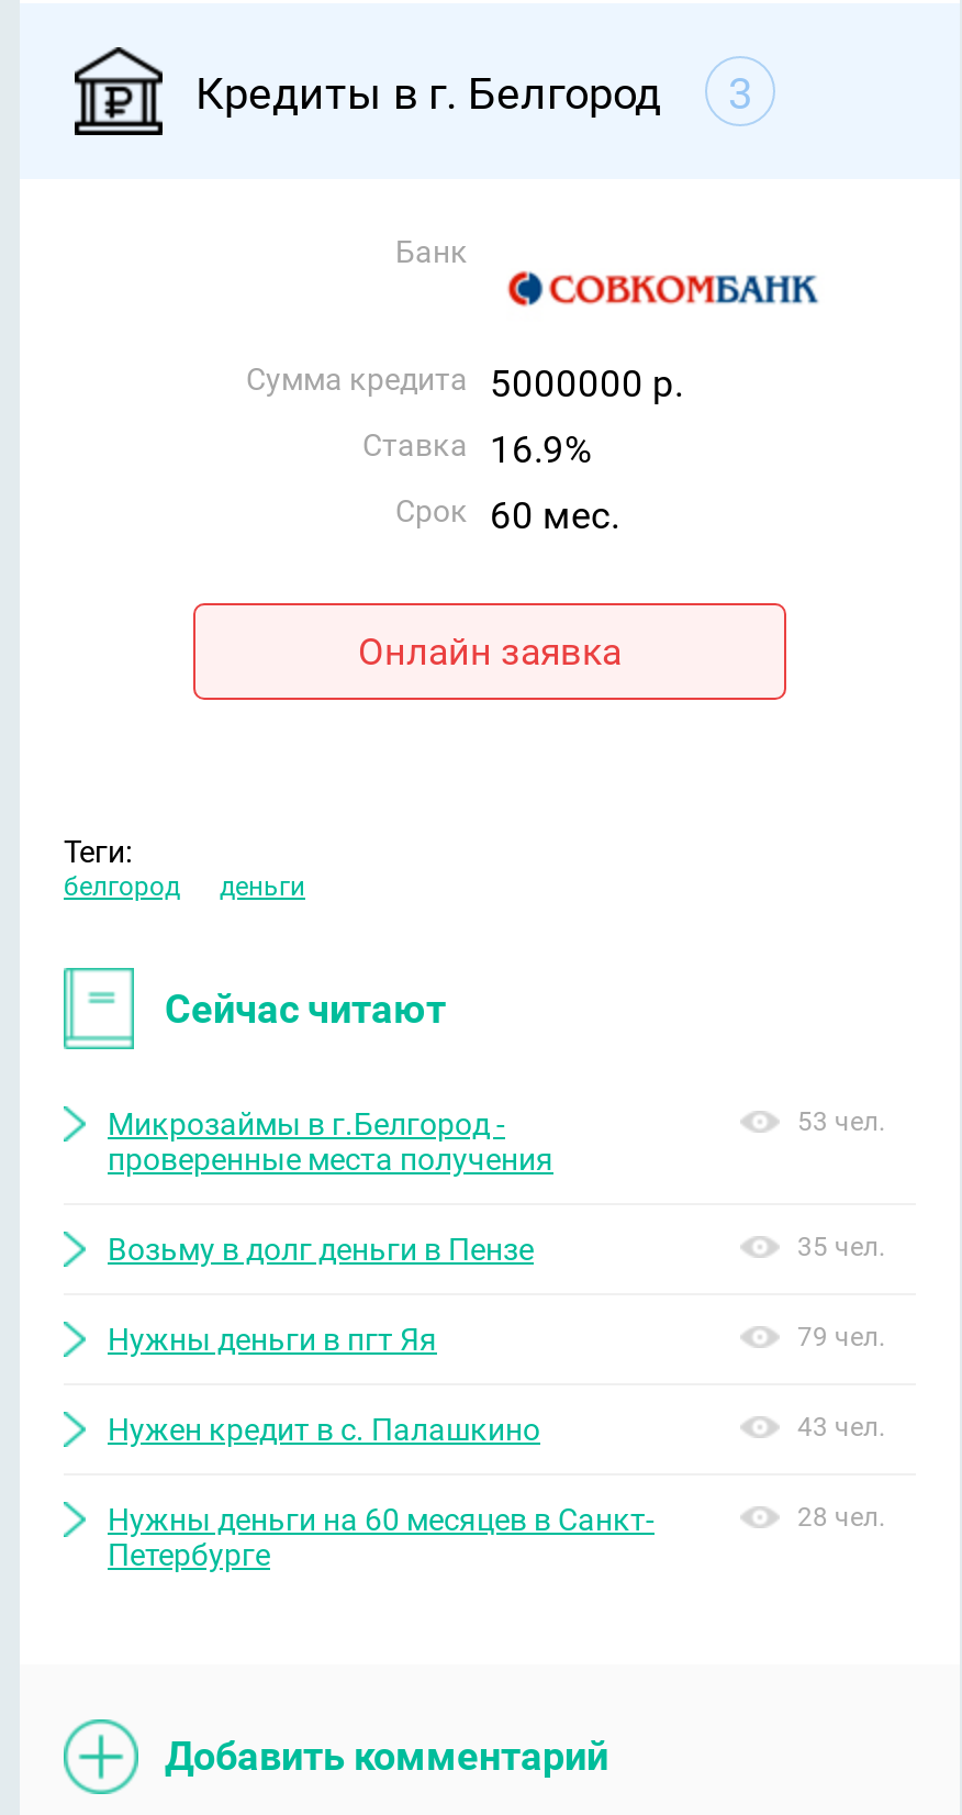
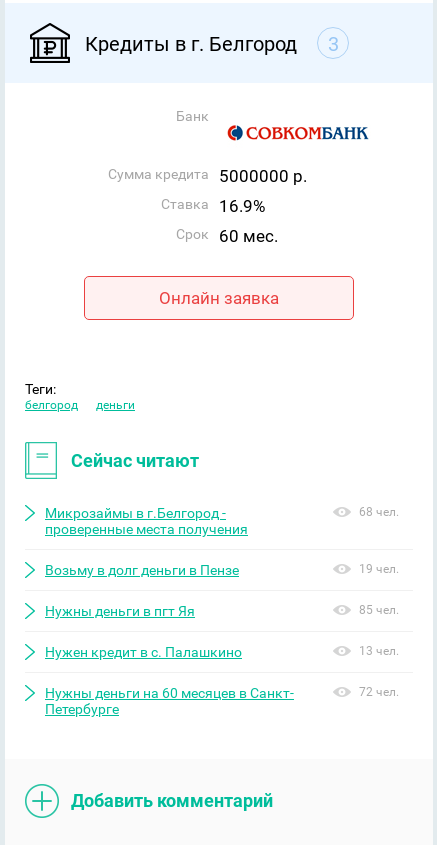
- 53 чел.
+ 68 чел.

- 35 чел.
+ 19 чел.

- 79 чел.
+ 85 чел.

- 43 чел.
+ 13 чел.

- 28 чел.
+ 72 чел.
